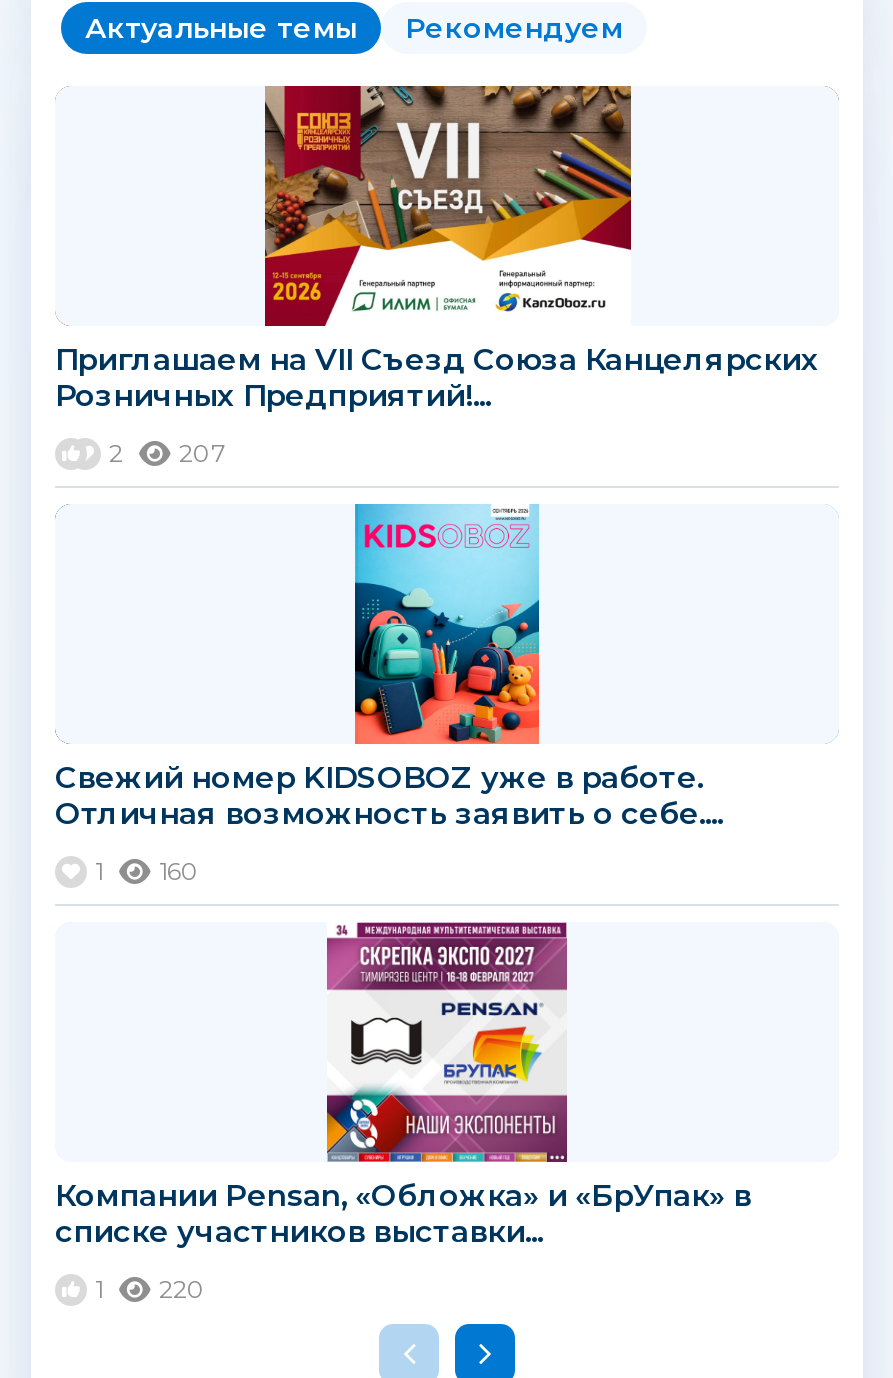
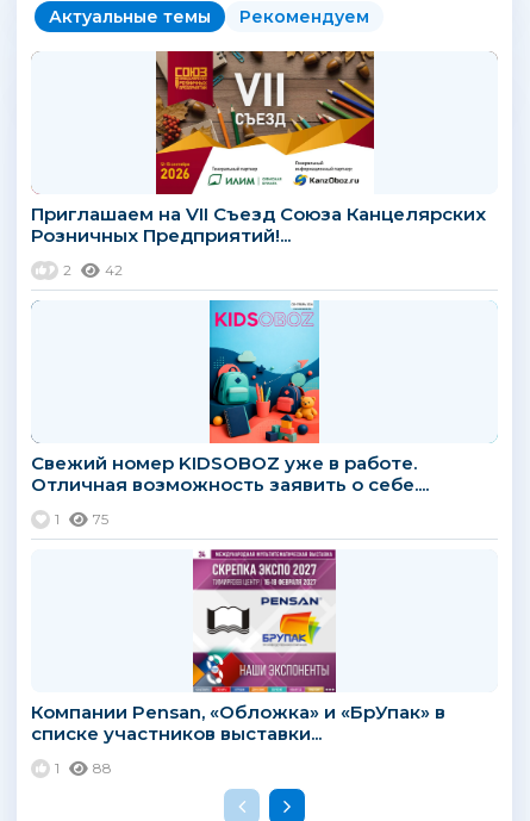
- 2 207
+ 2 42

- 1 160
+ 1 75

- 1 220
+ 1 88
